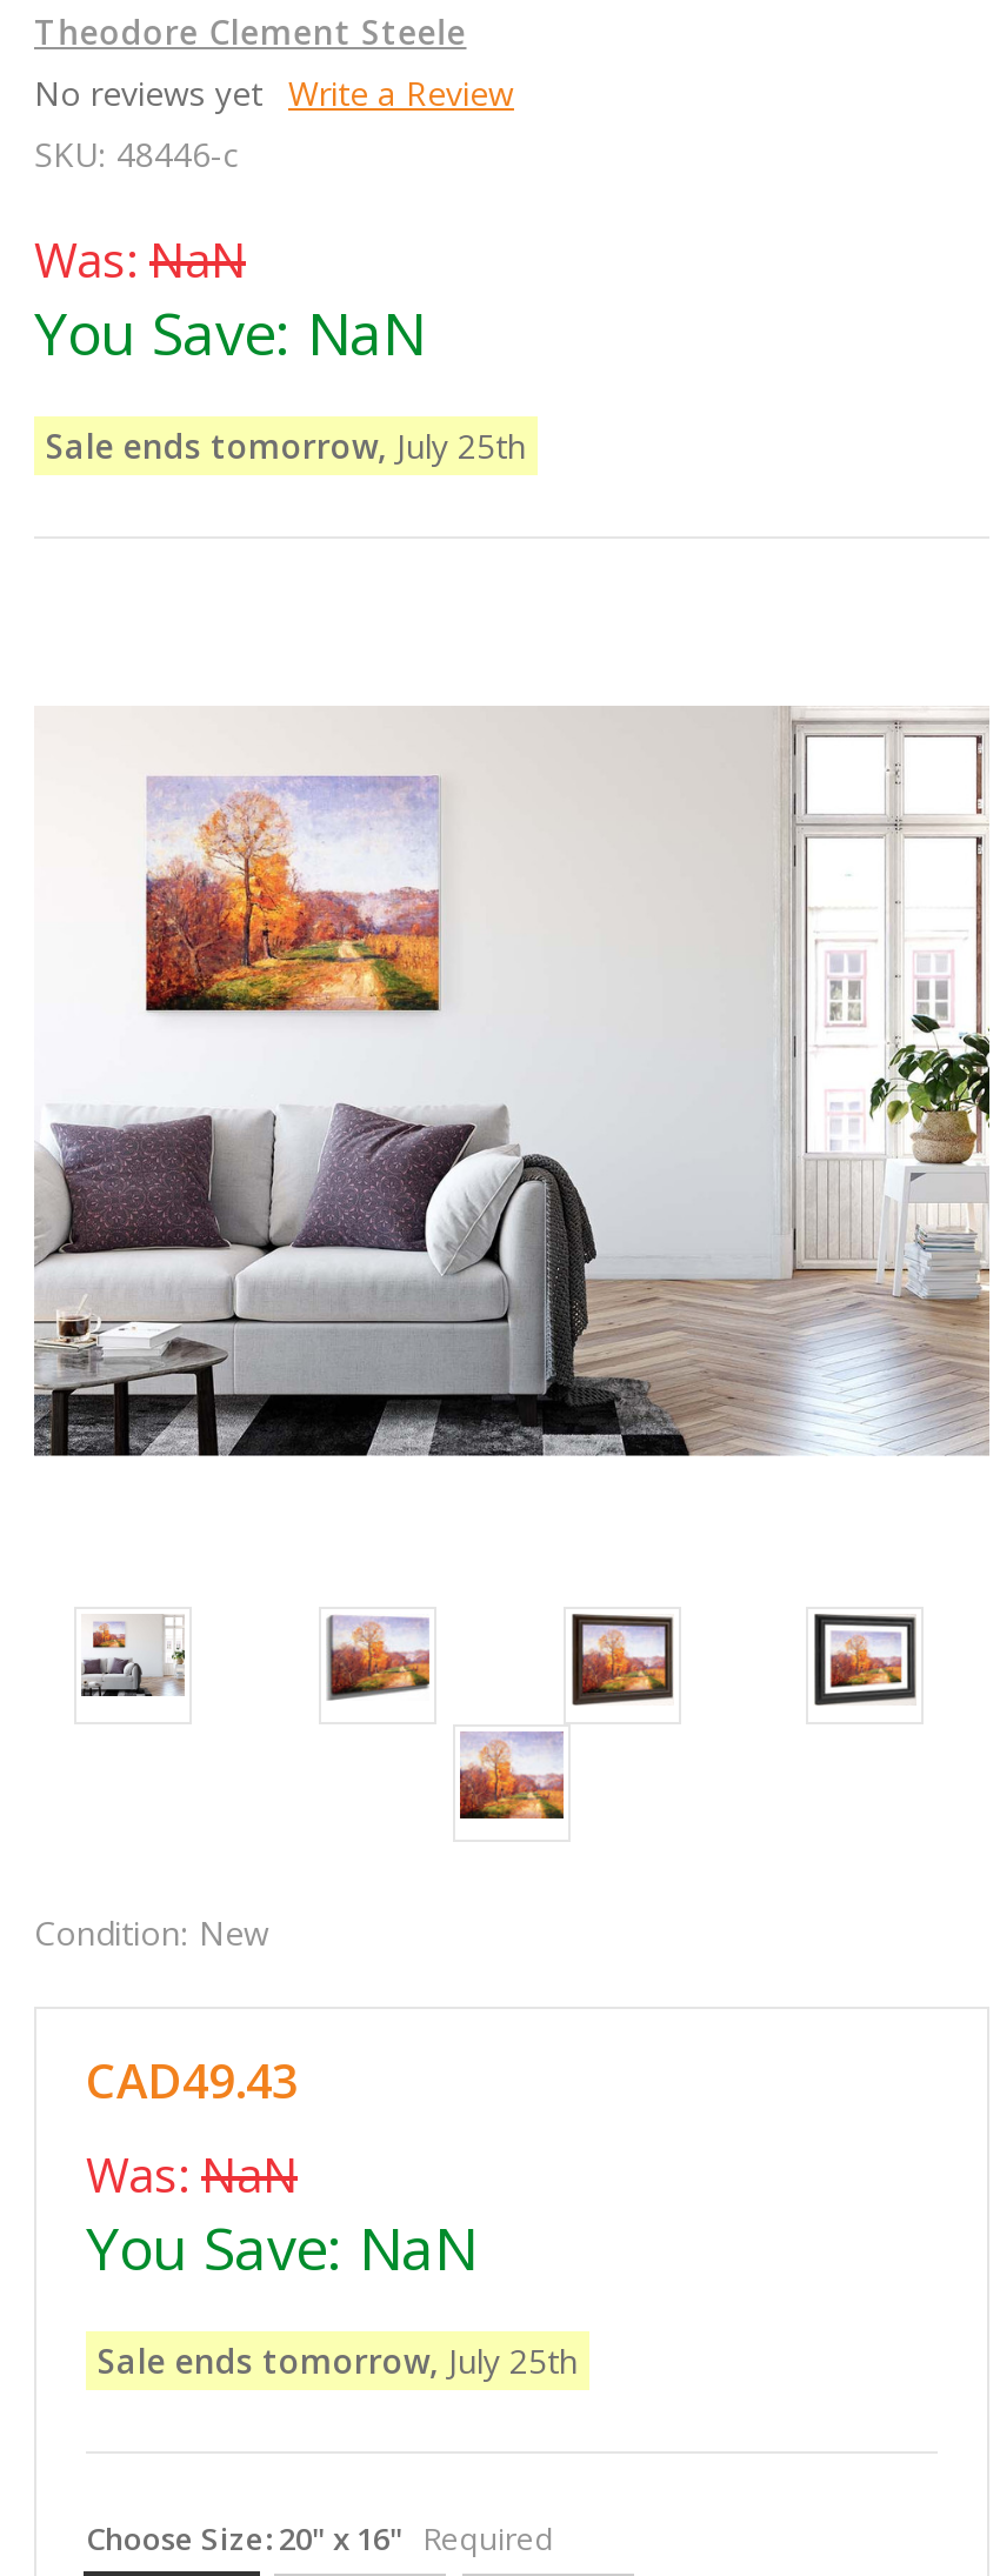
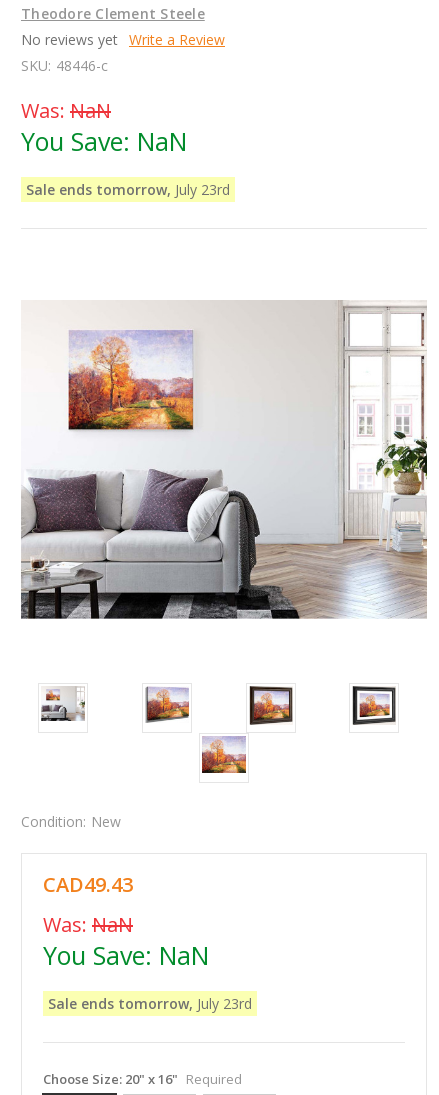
- Sale ends tomorrow, July 25th
+ Sale ends tomorrow, July 23rd

- Sale ends tomorrow, July 25th
+ Sale ends tomorrow, July 23rd
